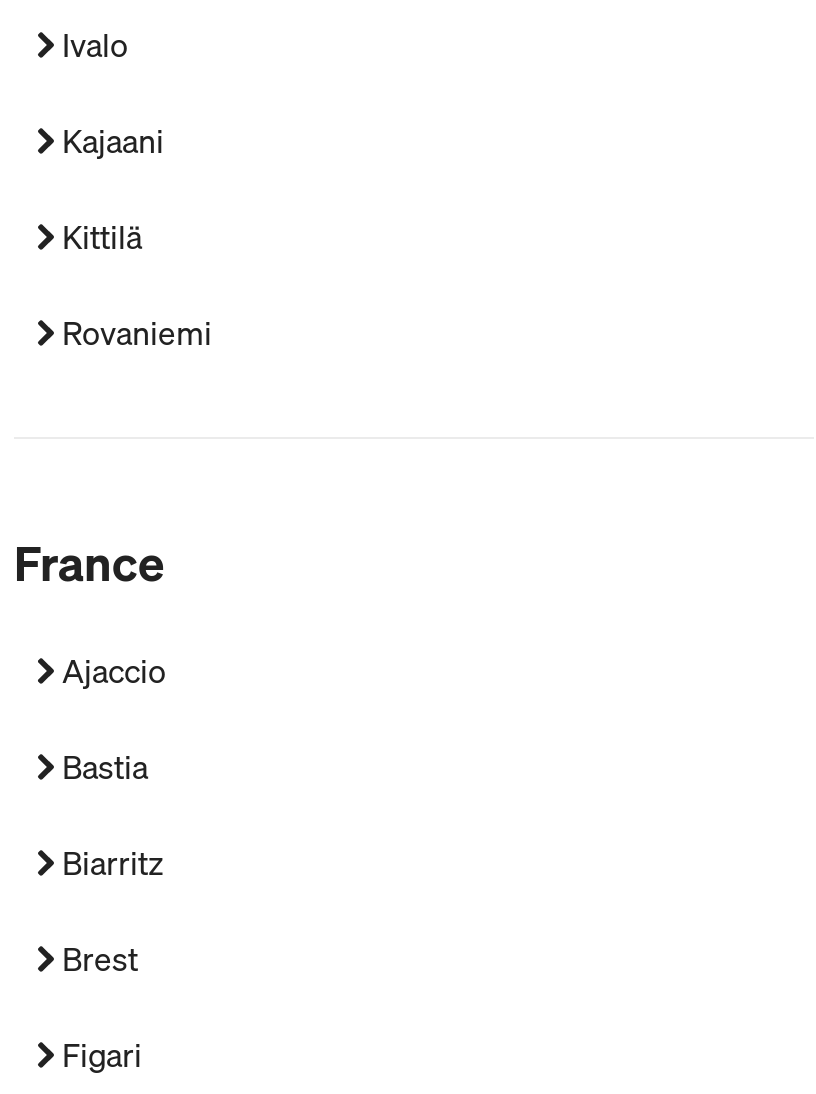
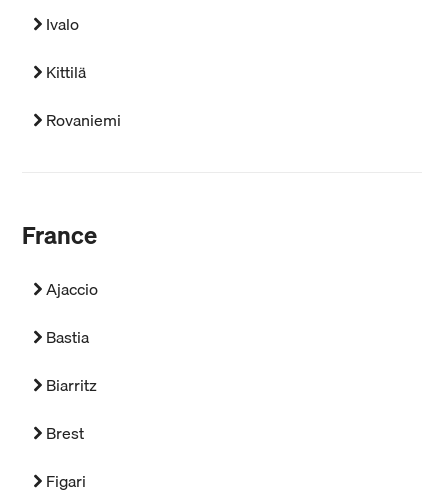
- Kajaani
